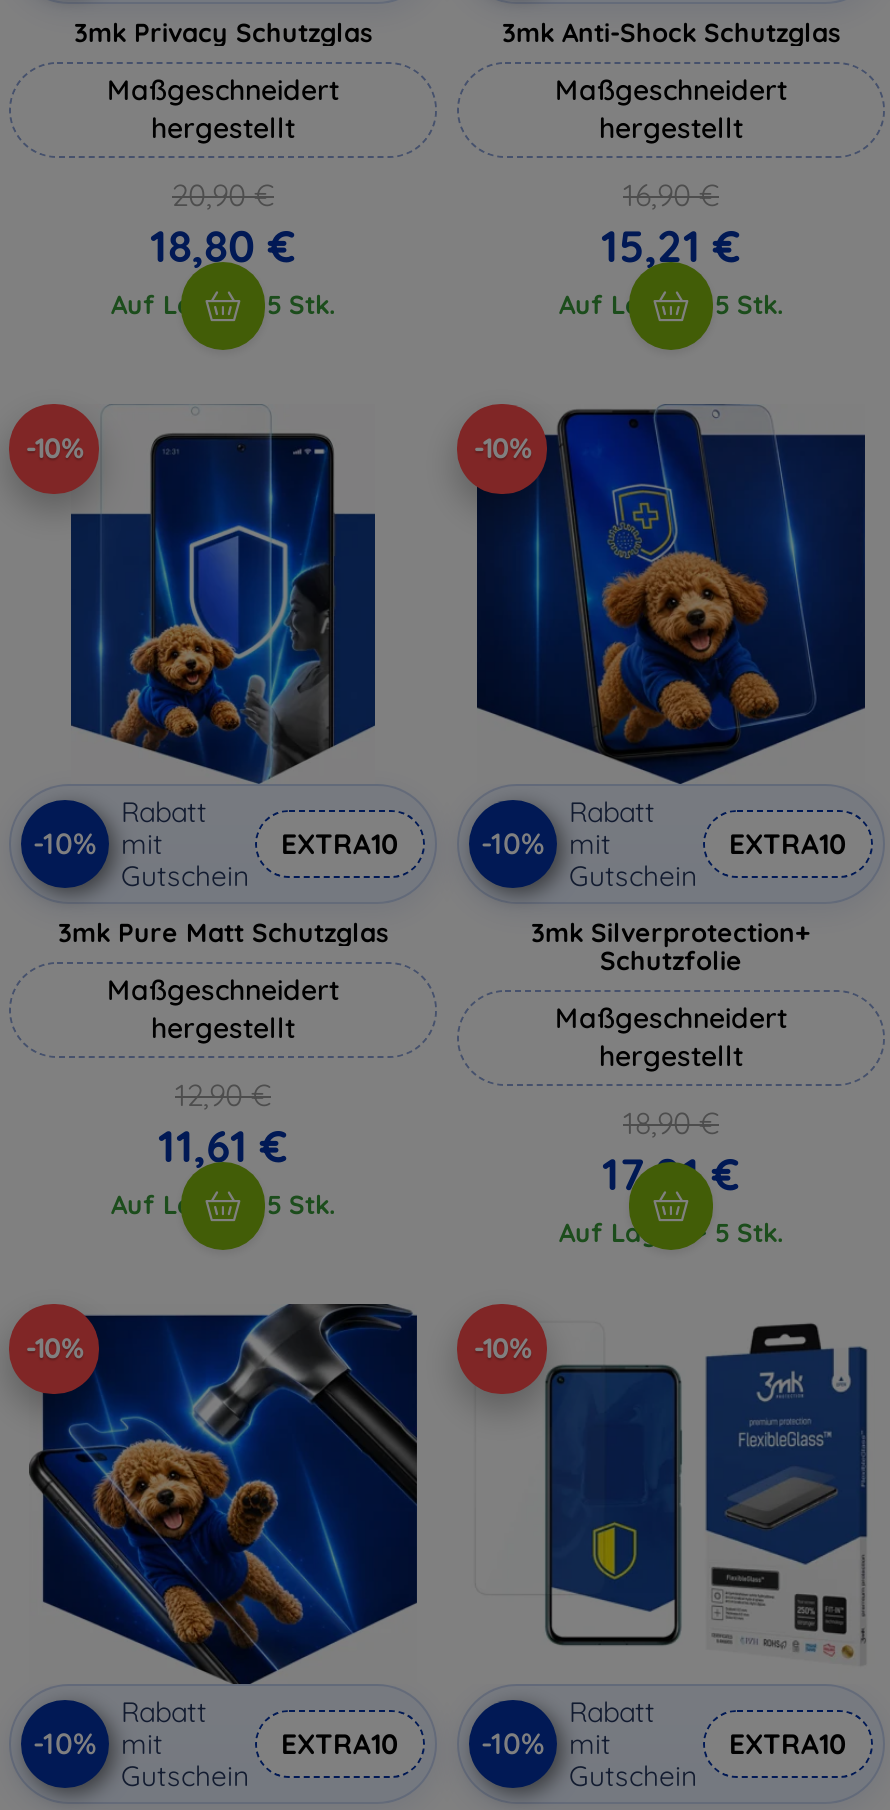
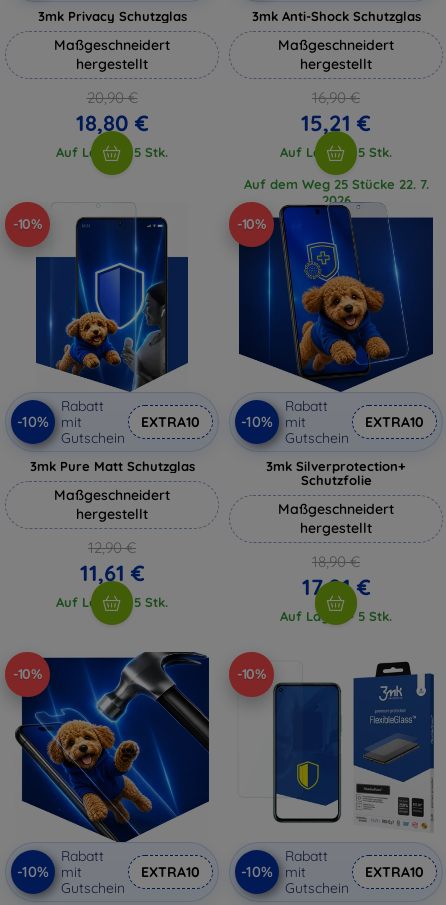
+ Auf dem Weg 25 Stücke 22. 7.
+ 2026
